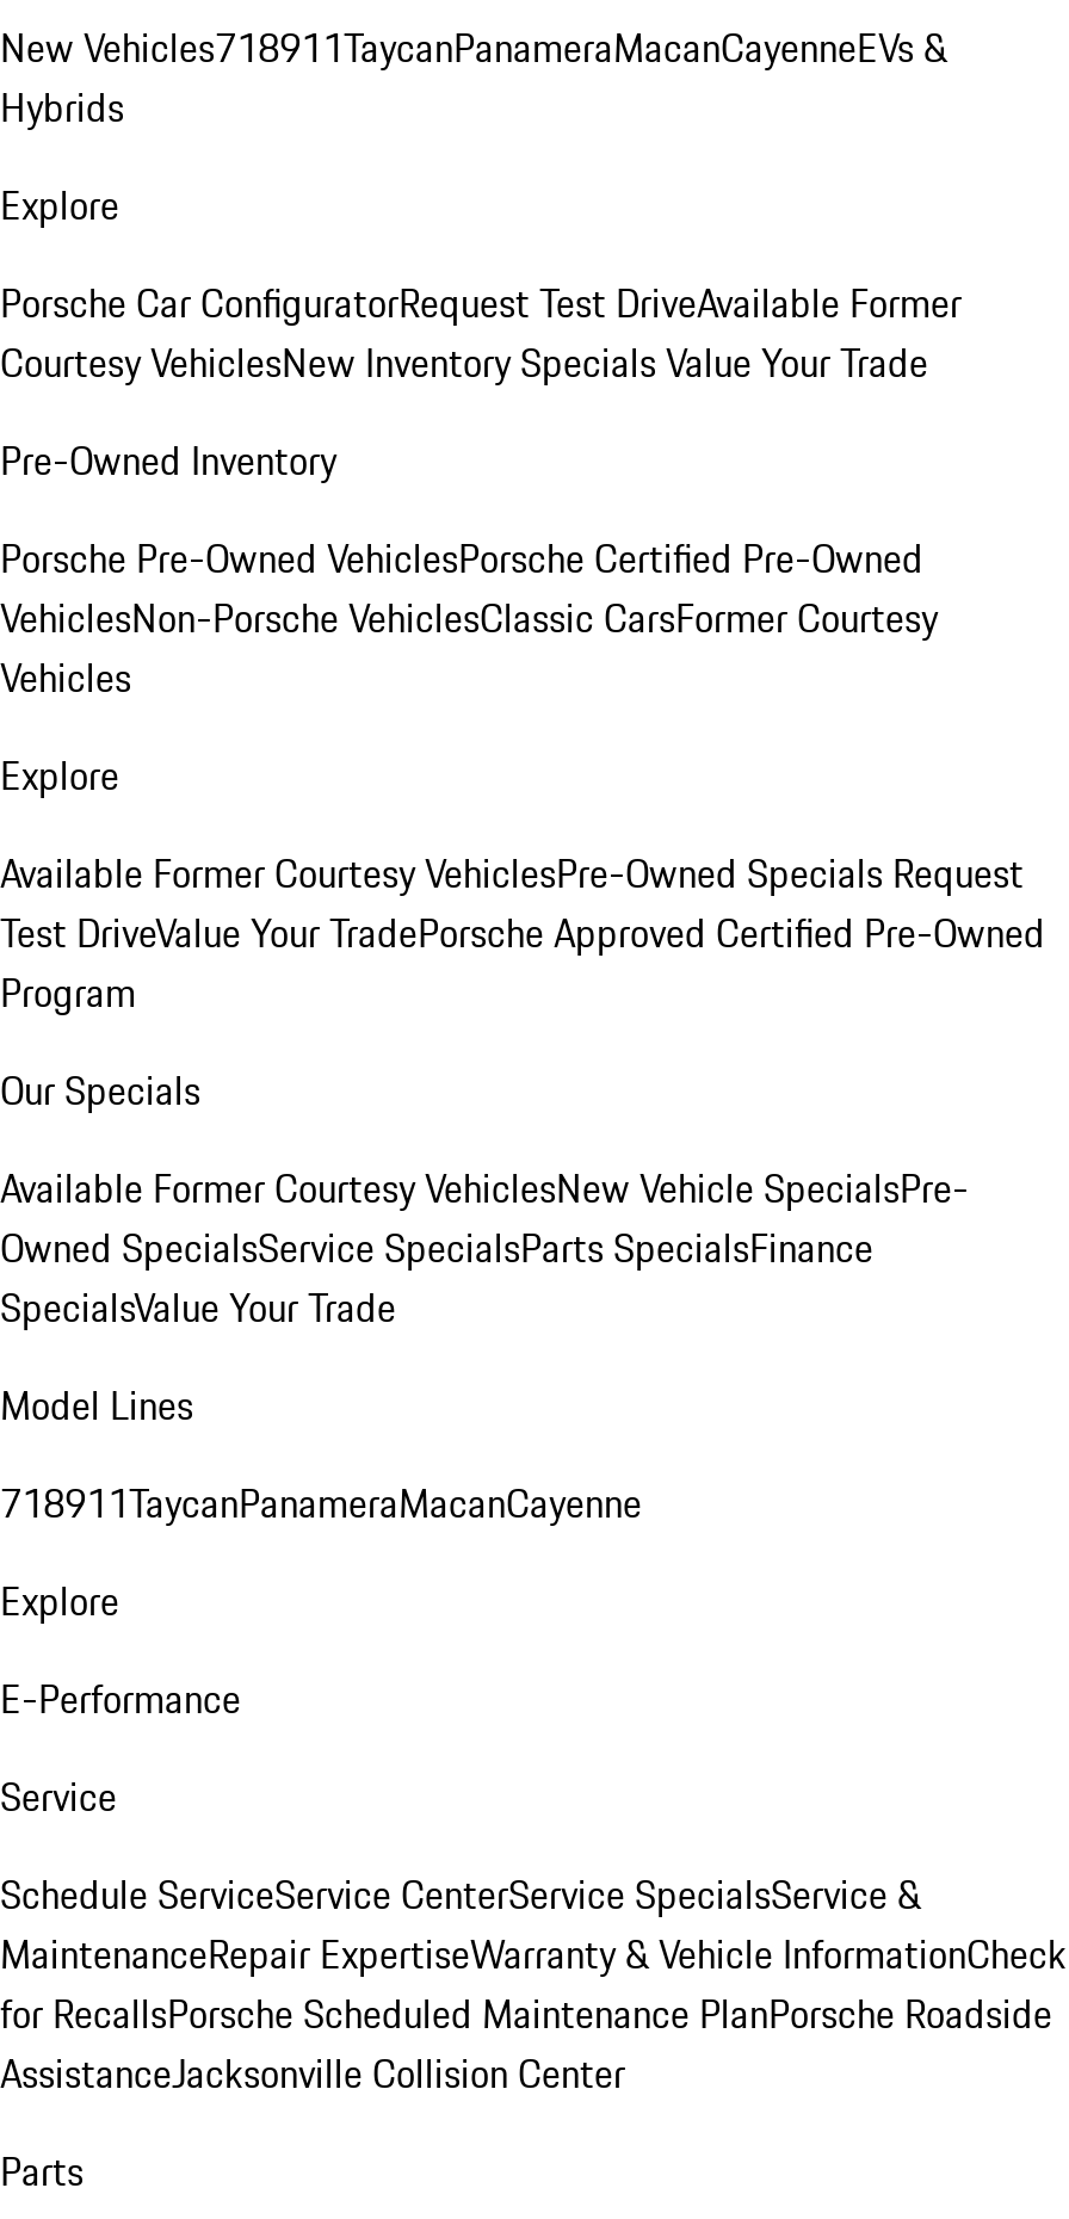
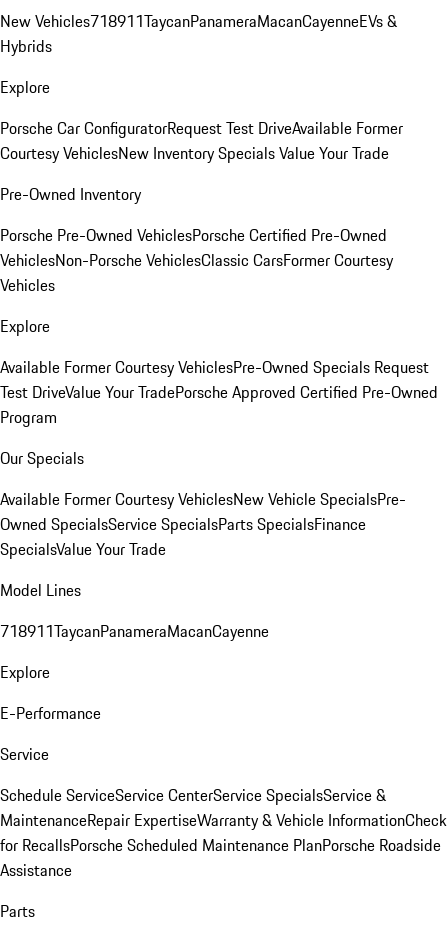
- AssistanceJacksonville Collision Center
+ Assistance
